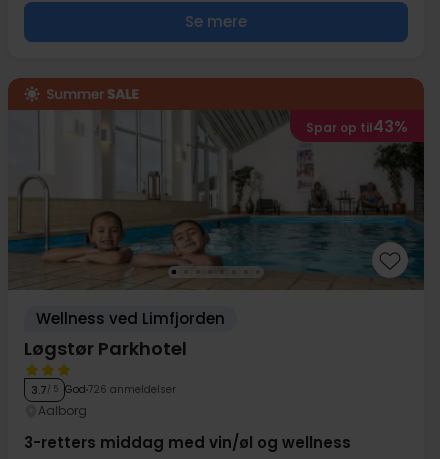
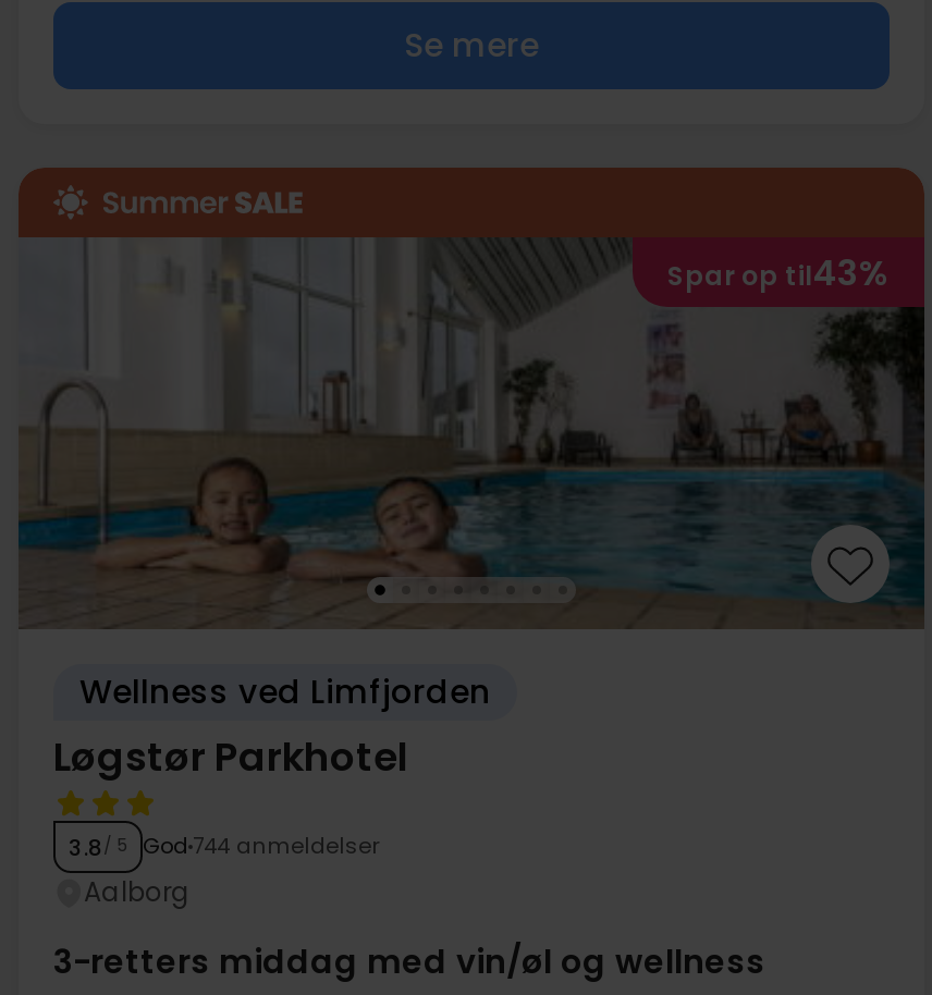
- 3.7/ 5 God 726 anmeldelser
+ 3.8/ 5 God 744 anmeldelser
